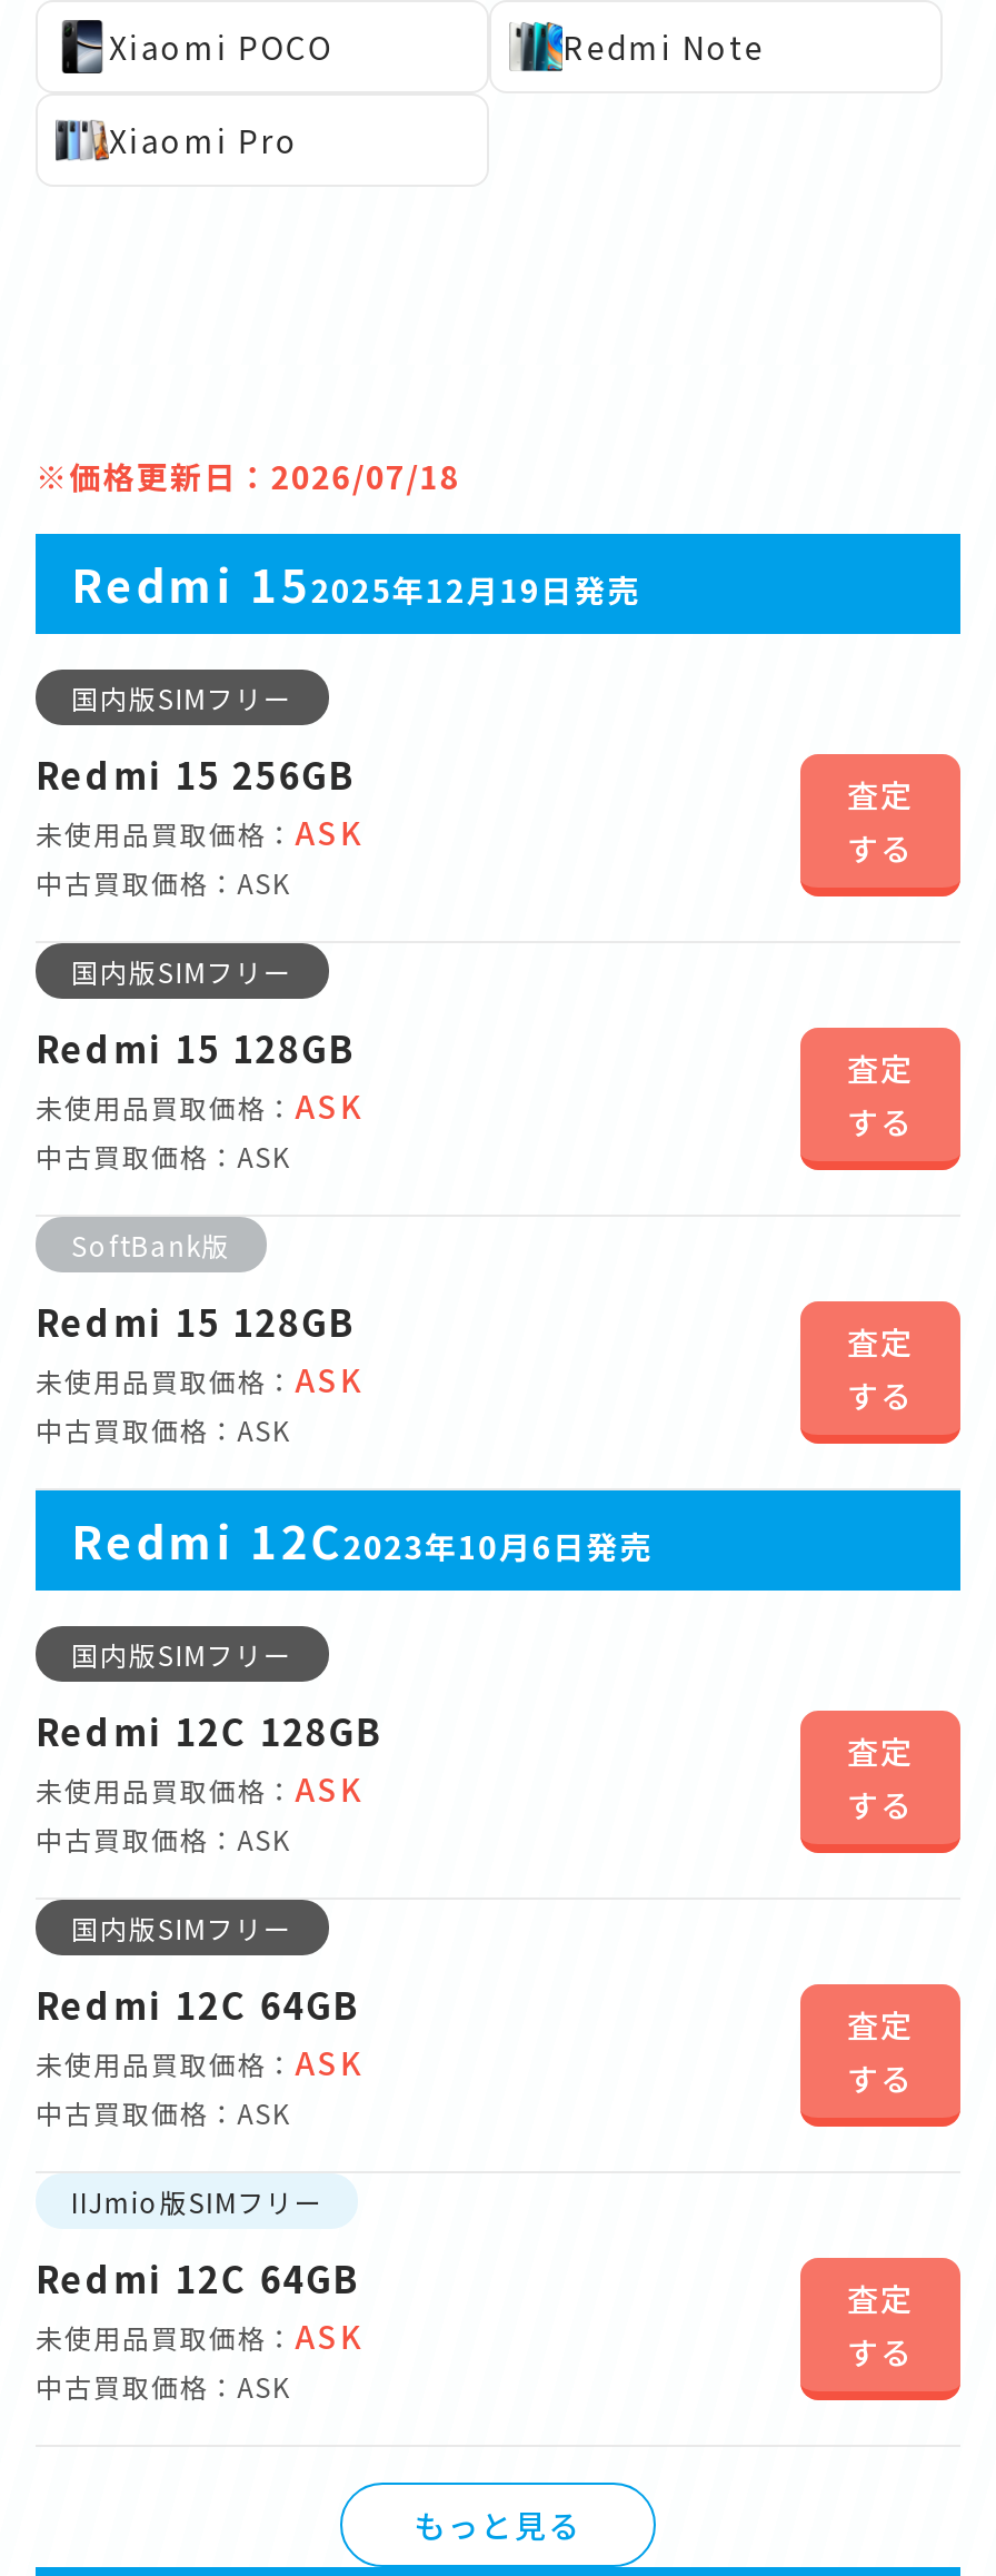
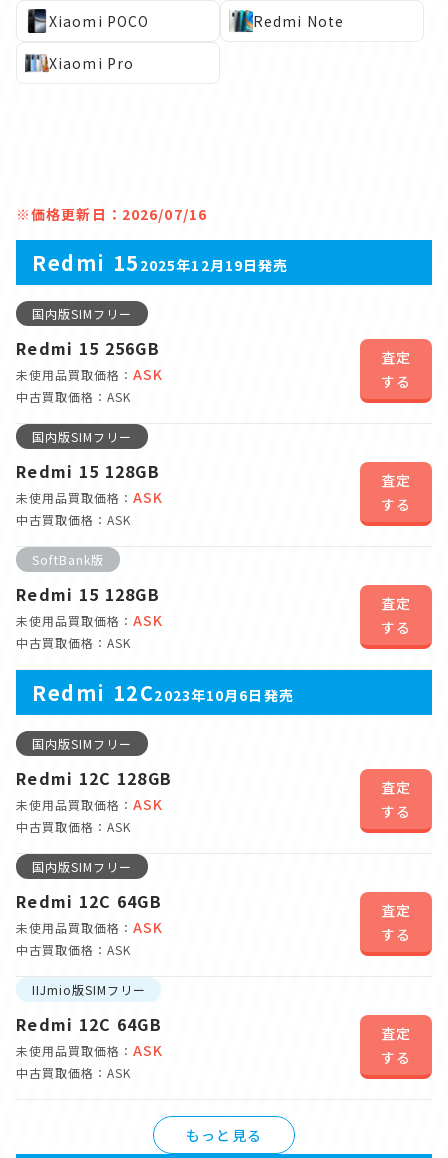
- ※価格更新日：2026/07/18
+ ※価格更新日：2026/07/16
